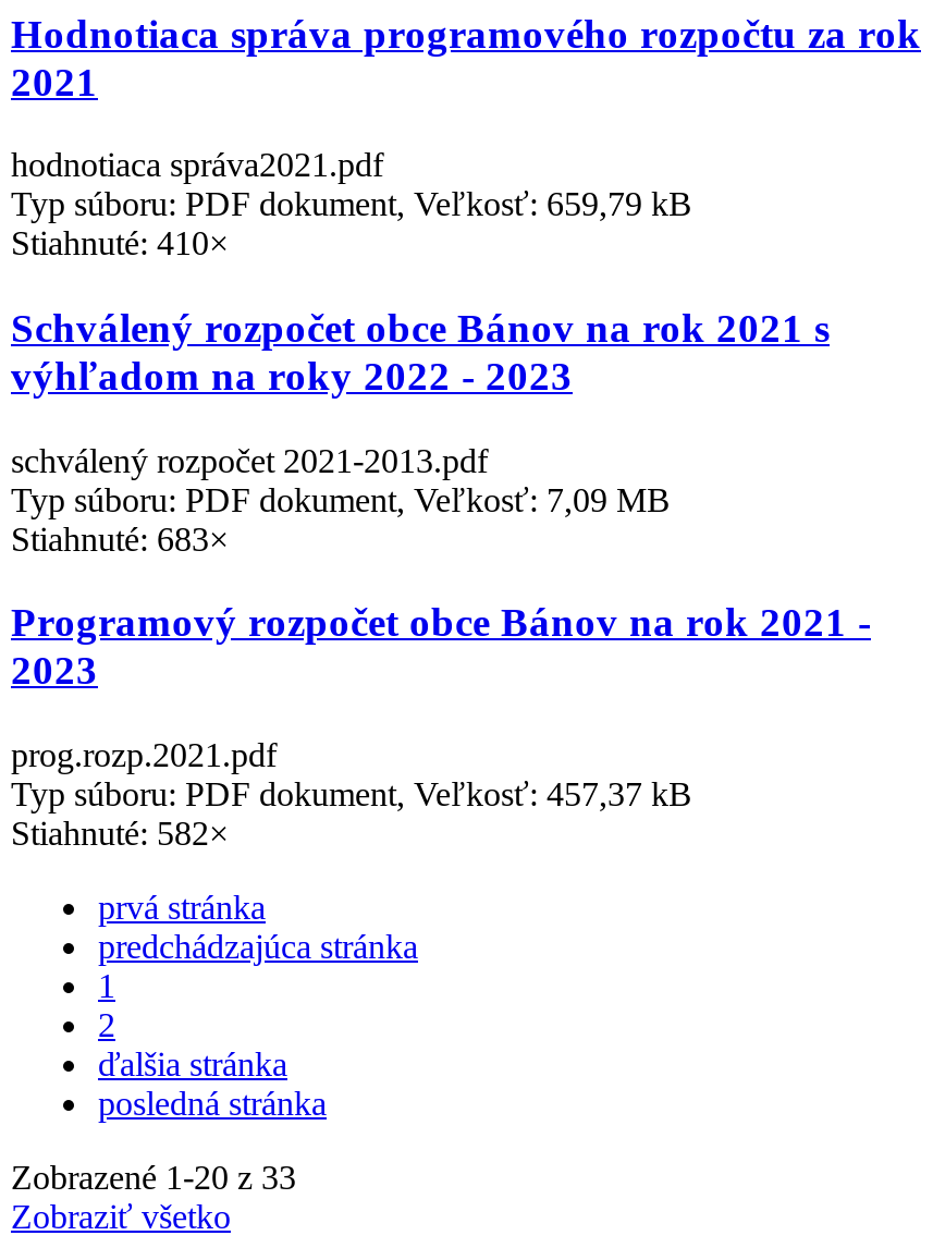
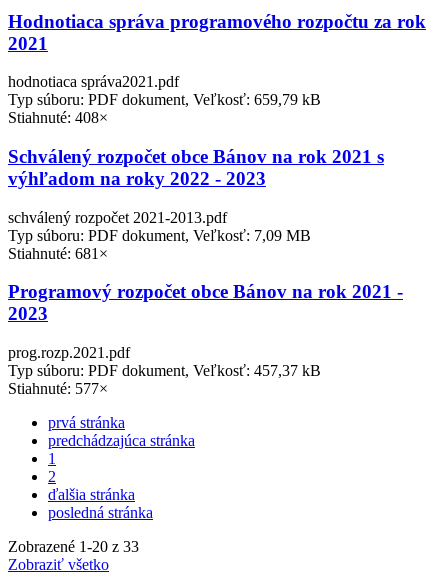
- Stiahnuté: 410×
+ Stiahnuté: 408×

- Stiahnuté: 683×
+ Stiahnuté: 681×

- Stiahnuté: 582×
+ Stiahnuté: 577×
